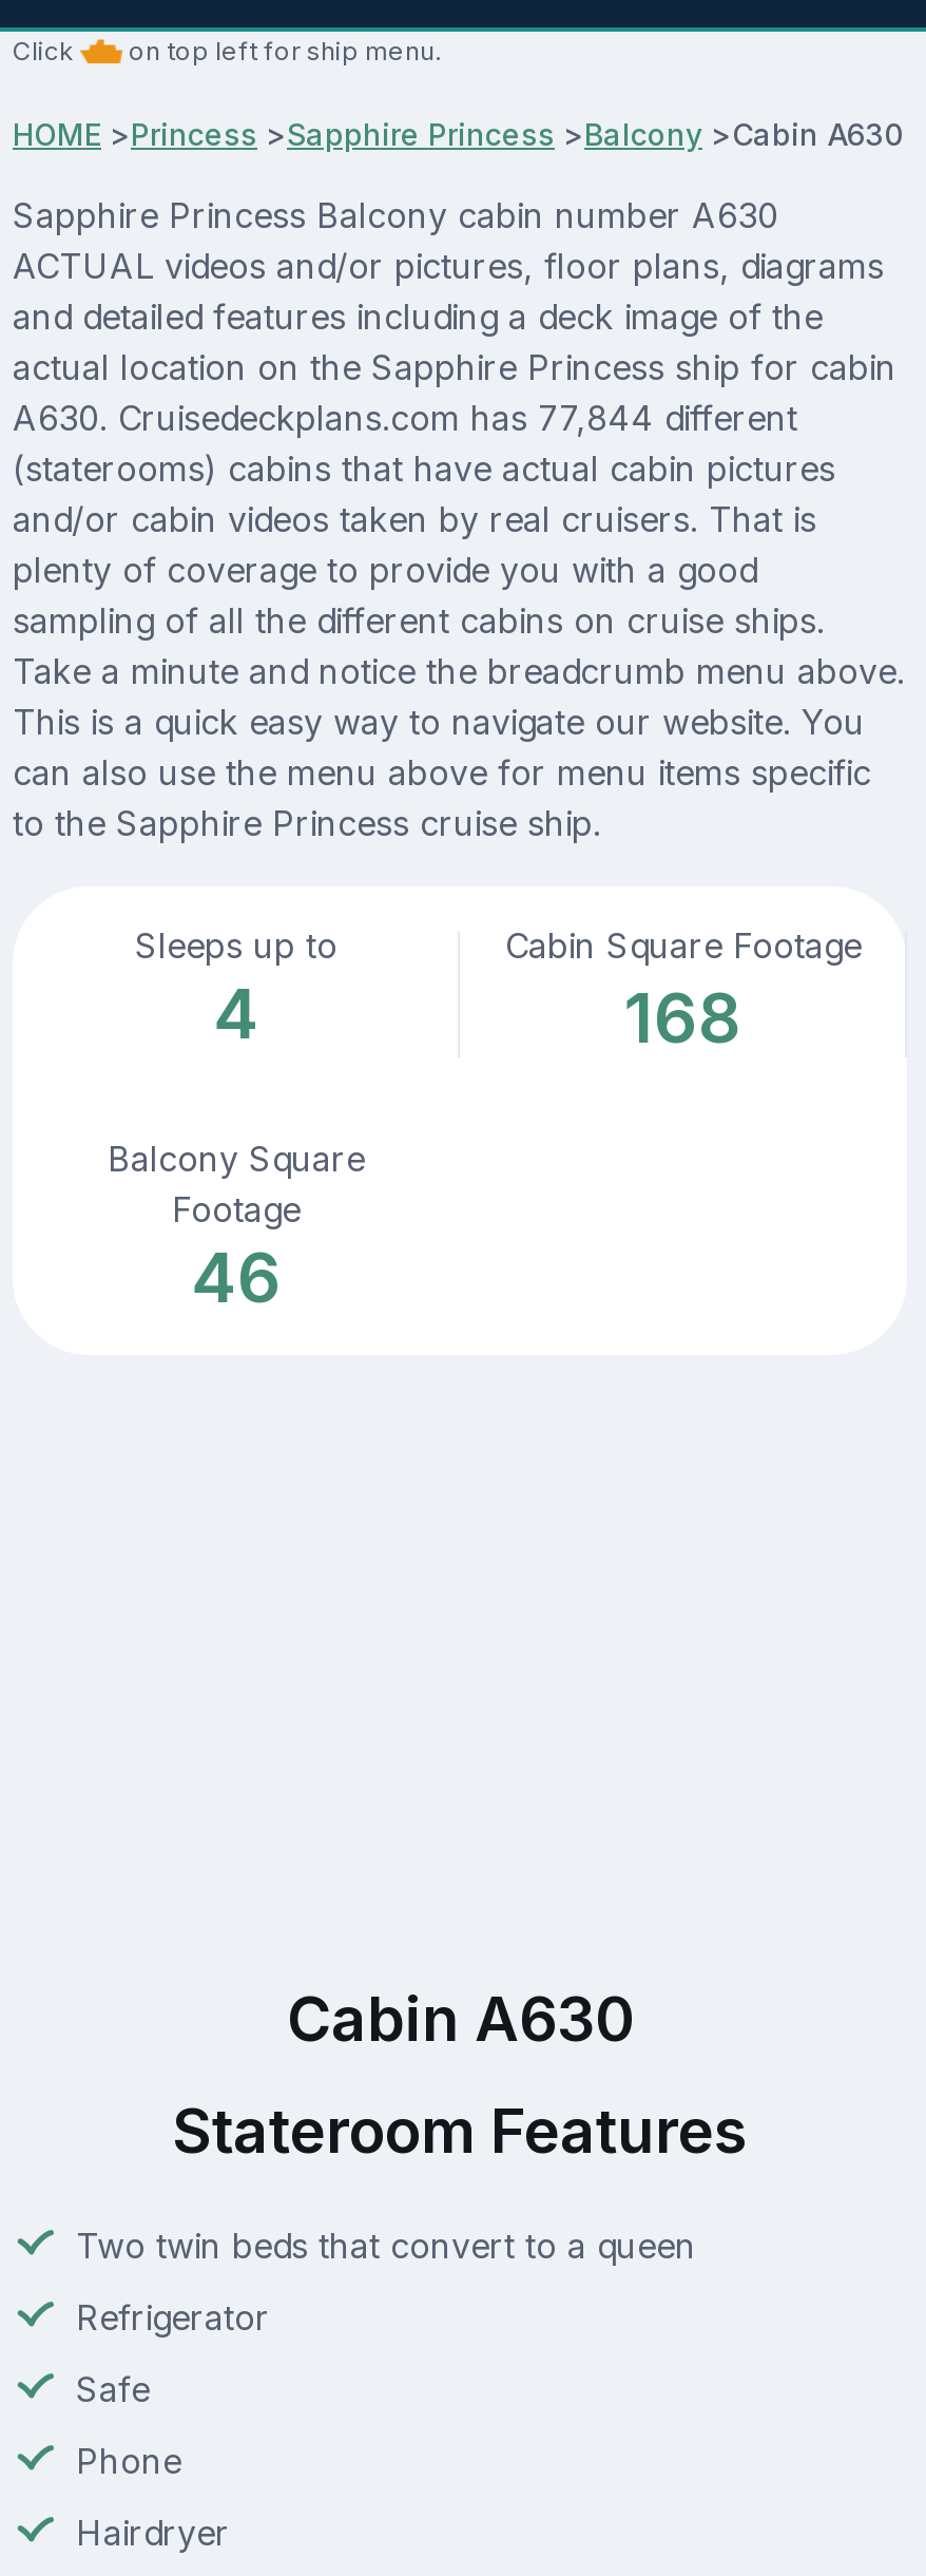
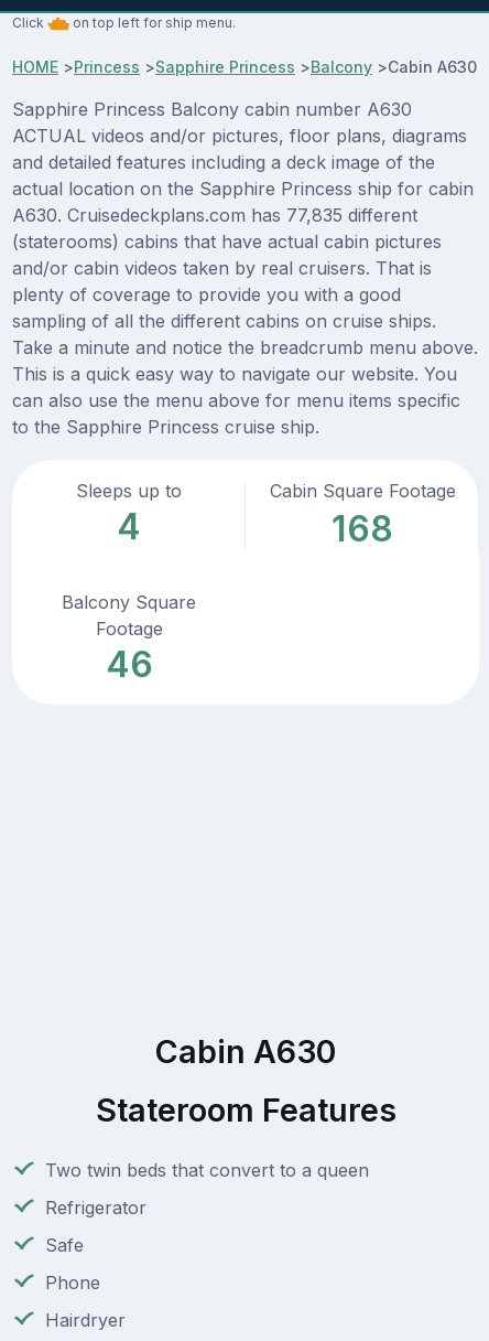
- A630. Cruisedeckplans.com has 77,844 different
+ A630. Cruisedeckplans.com has 77,835 different
